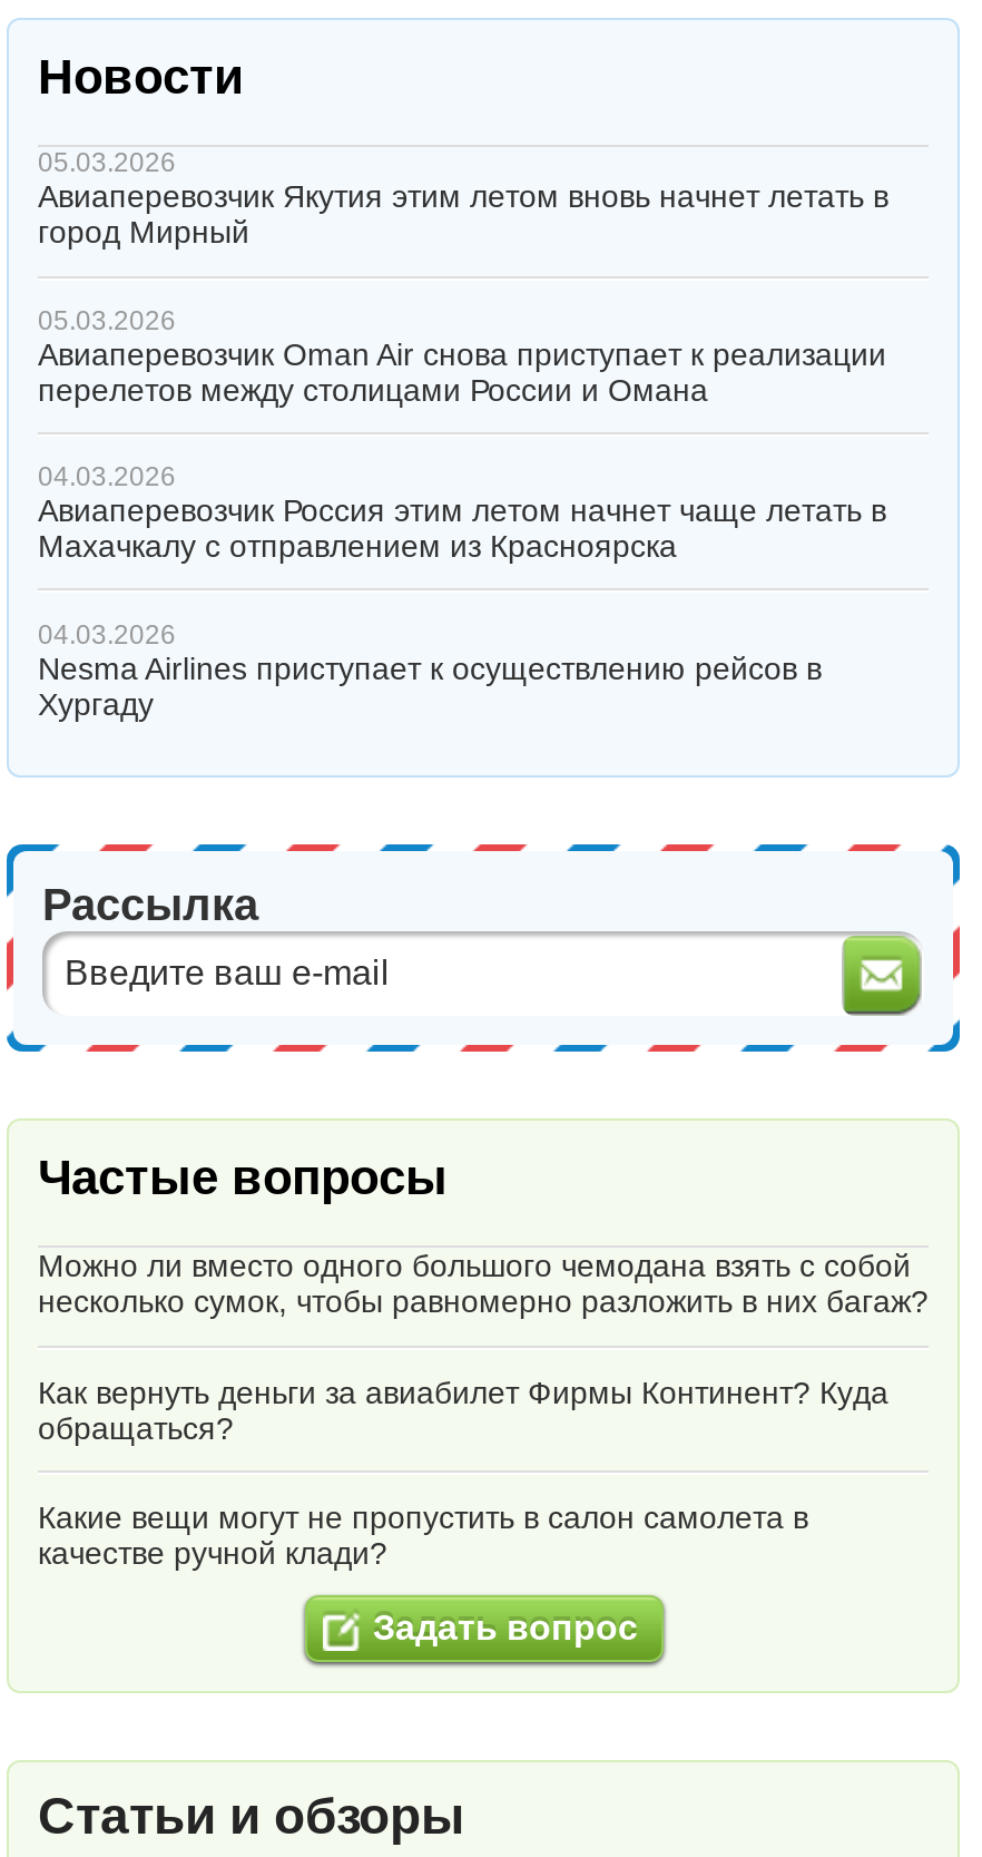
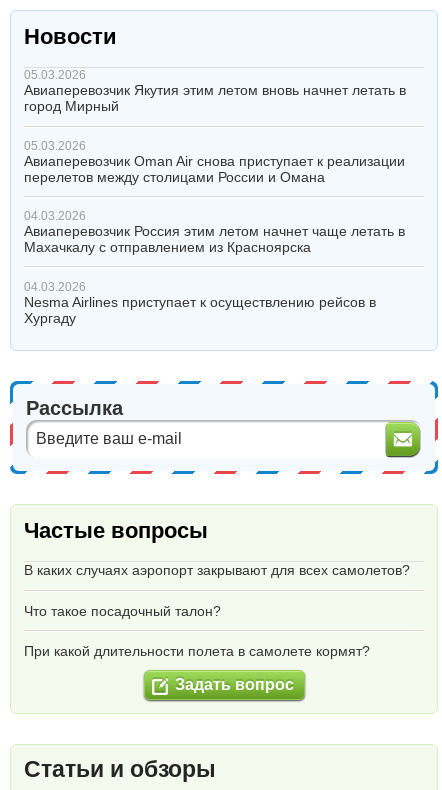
- Можно ли вместо одного большого чемодана взять с собой
- несколько сумок, чтобы равномерно разложить в них багаж?
+ В каких случаях аэропорт закрывают для всех самолетов?

- Как вернуть деньги за авиабилет Фирмы Континент? Куда
- обращаться?
+ Что такое посадочный талон?

- Какие вещи могут не пропустить в салон самолета в
- качестве ручной клади?
+ При какой длительности полета в самолете кормят?
